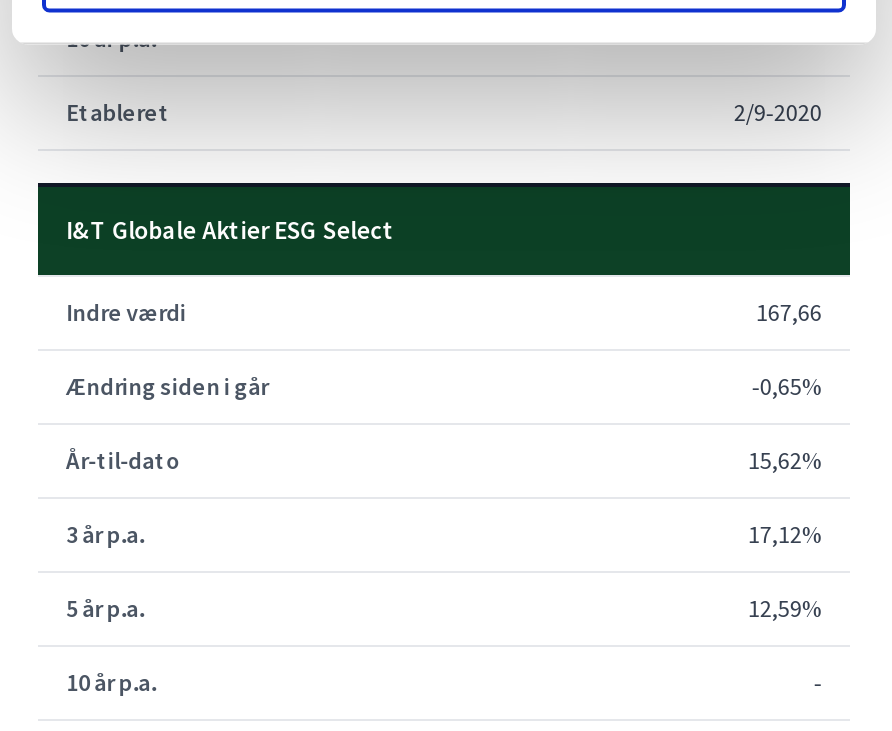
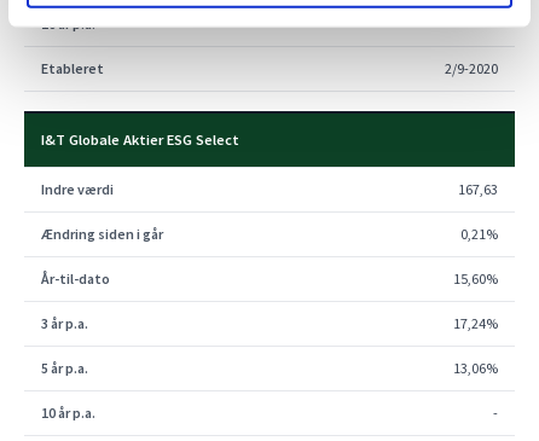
- 167,66
+ 167,63

- -0,65%
+ 0,21%

- 15,62%
+ 15,60%

- 17,12%
+ 17,24%

- 12,59%
+ 13,06%
